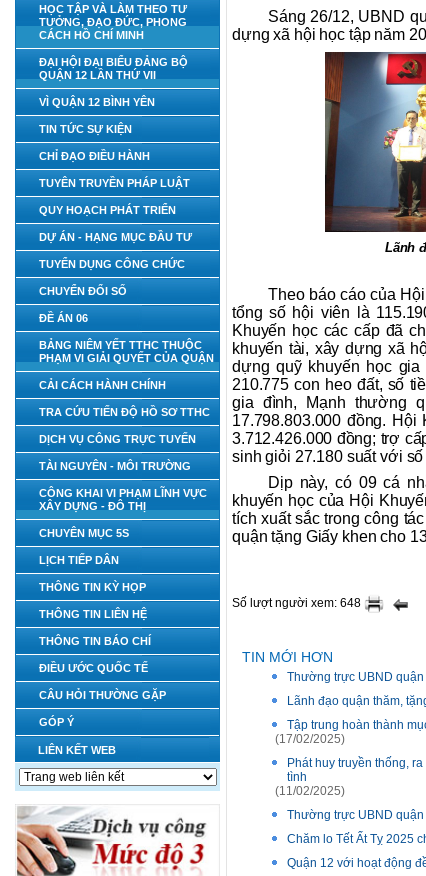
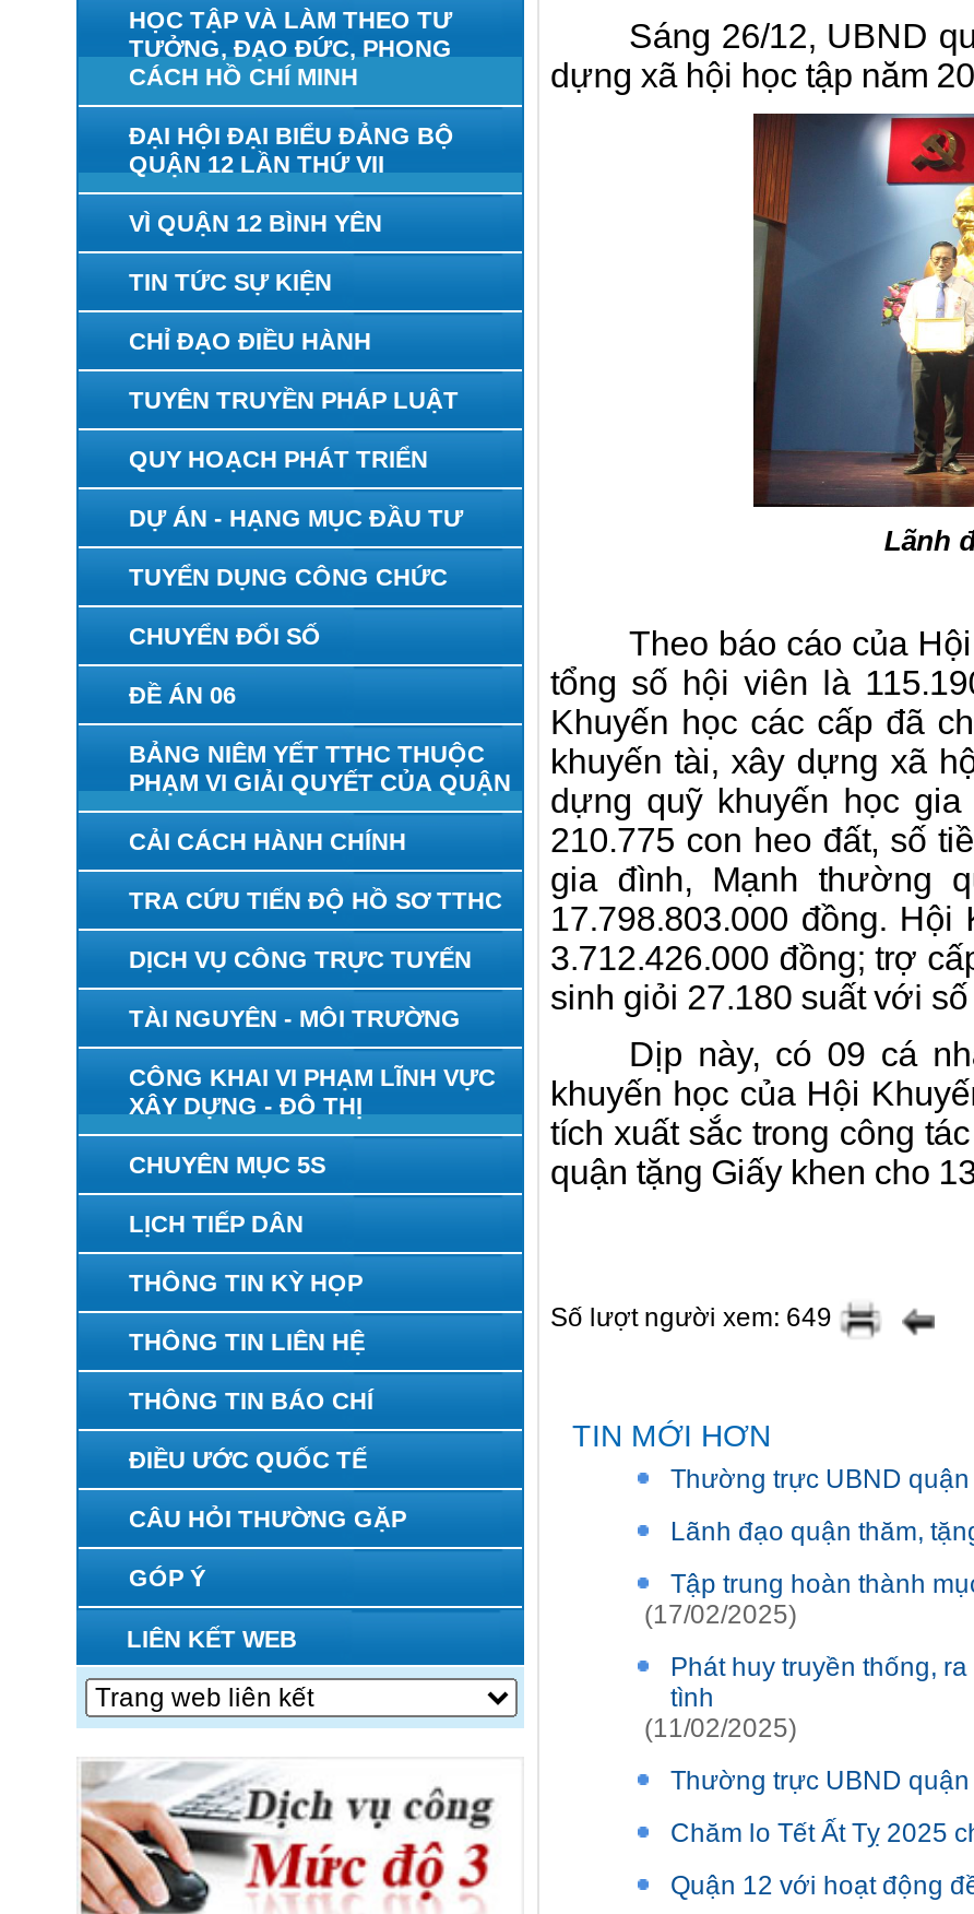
- Số lượt người xem: 648
+ Số lượt người xem: 649
